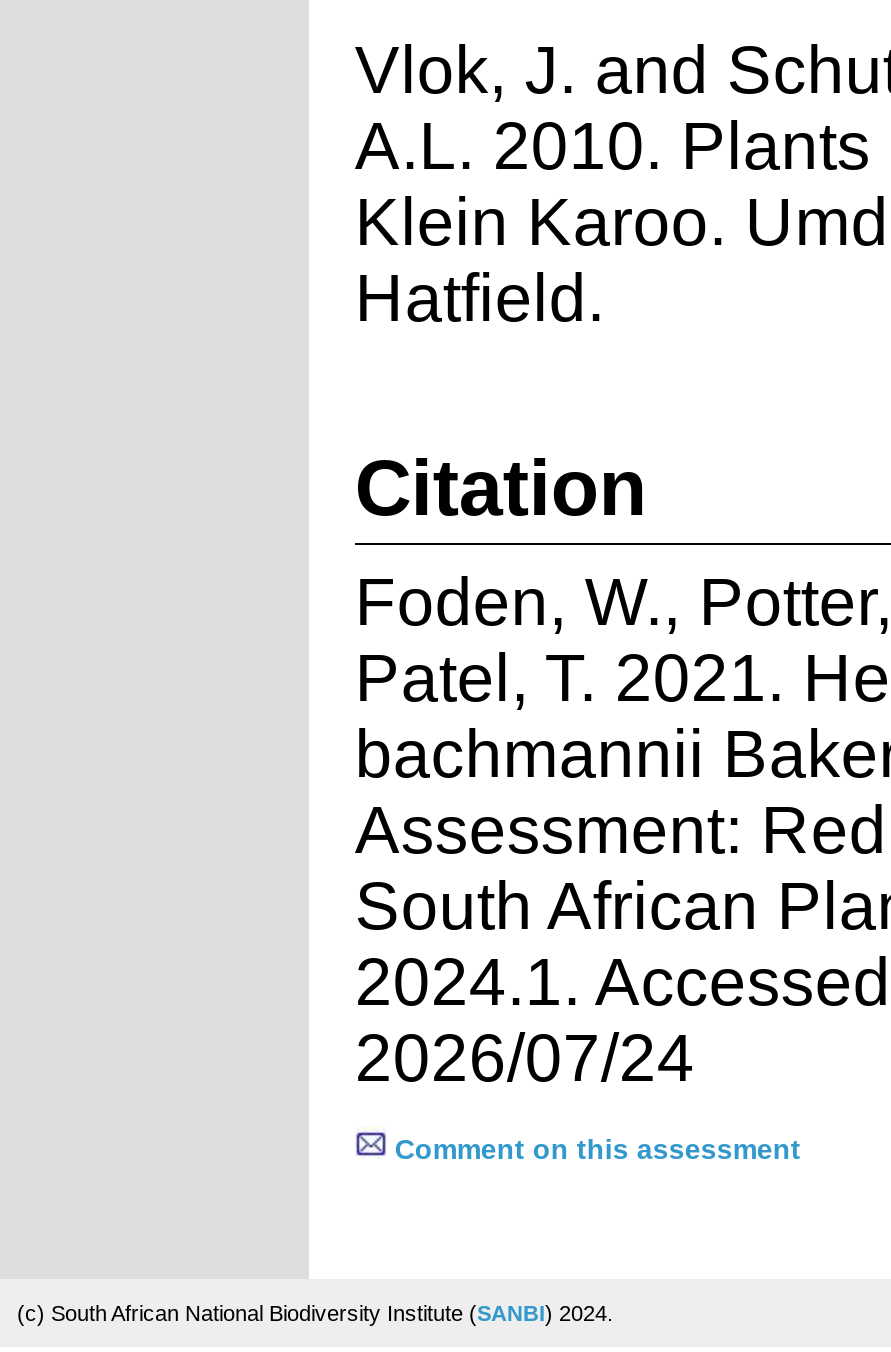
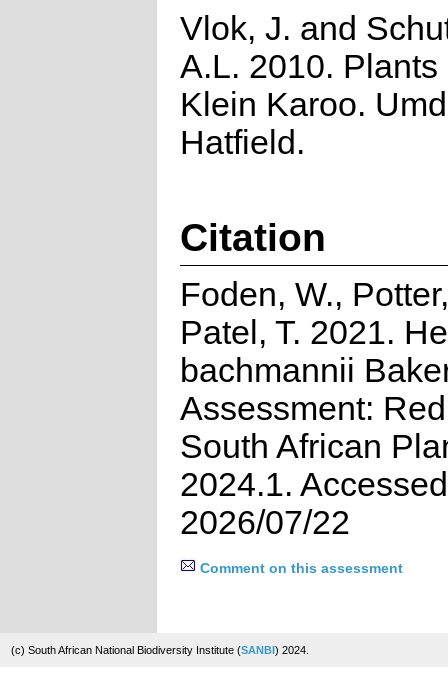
- 2026/07/24
+ 2026/07/22
